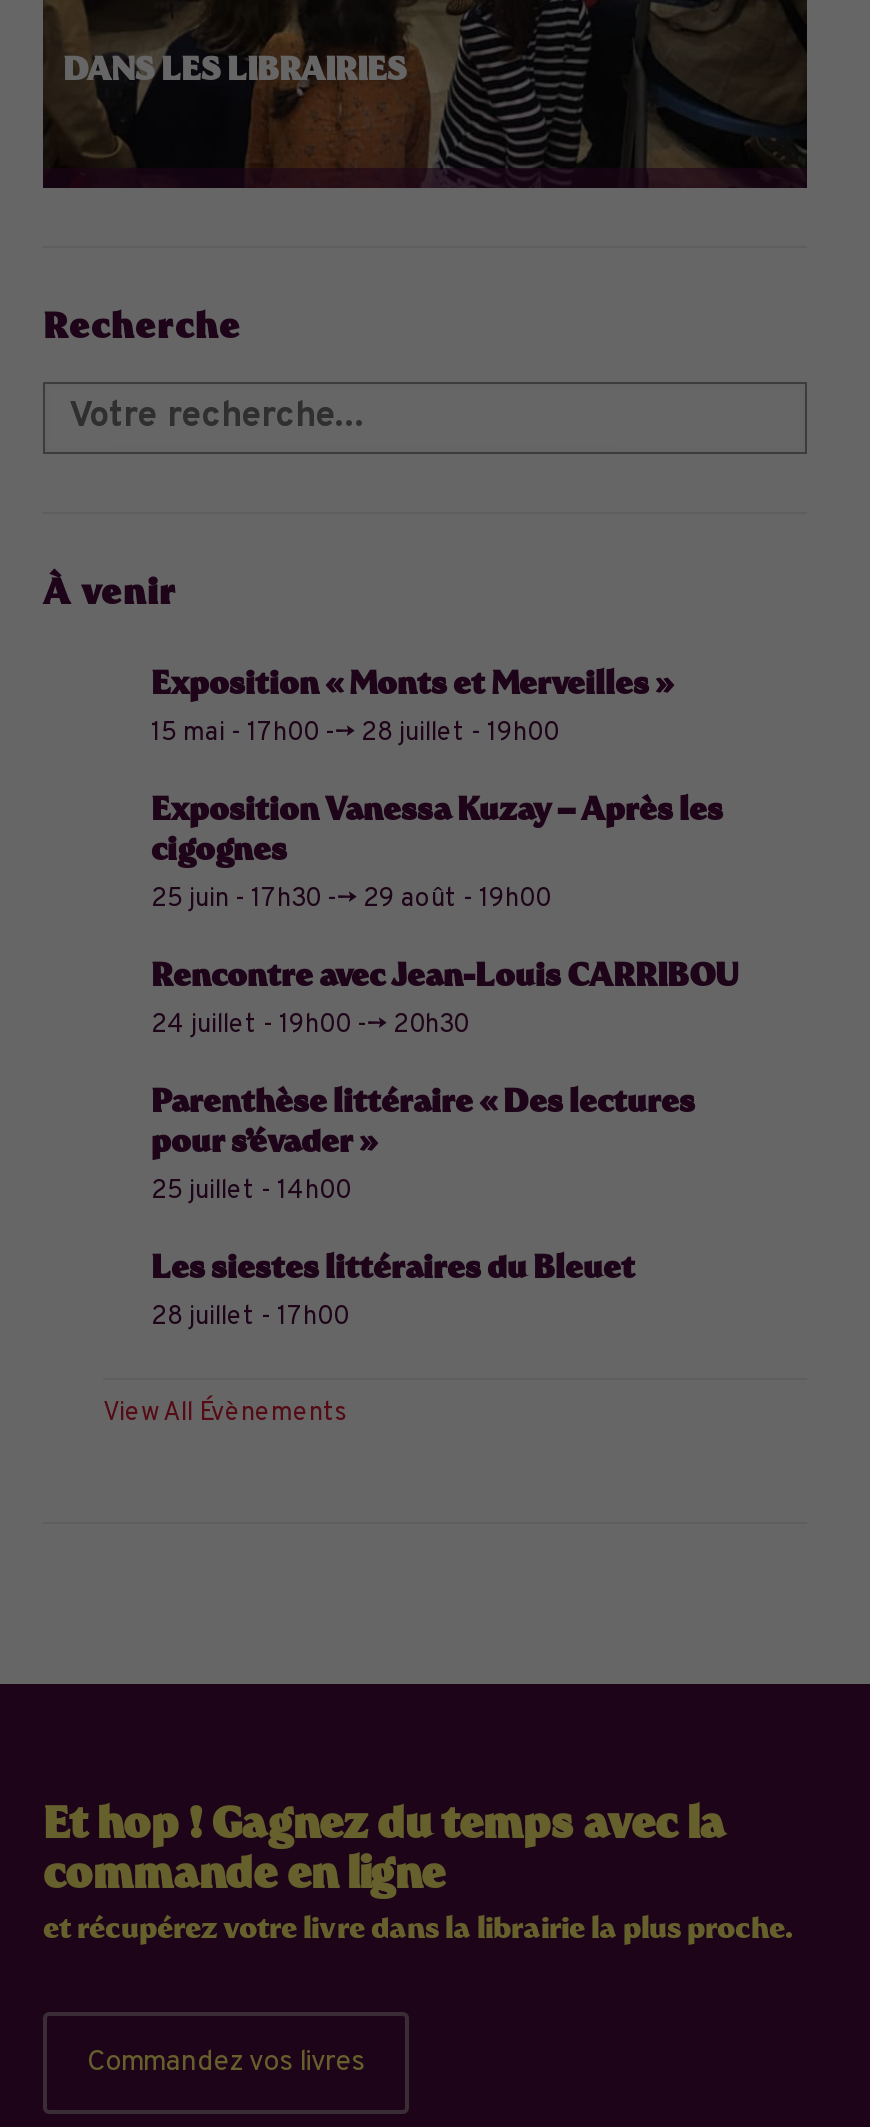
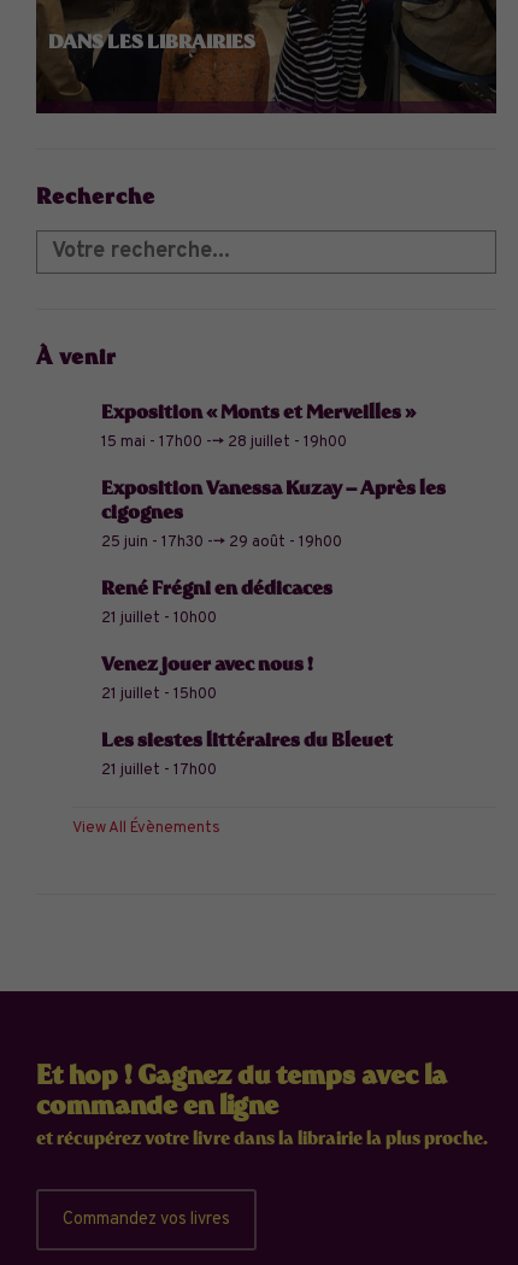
- Rencontre avec Jean-Louis CARRIBOU
- 24 juillet - 19h00 --> 20h30
+ René Frégni en dédicaces
+ 21 juillet - 10h00

- Parenthèse littéraire « Des lectures
- pour s’évader »
- 25 juillet - 14h00
+ Venez jouer avec nous !
+ 21 juillet - 15h00

- 28 juillet - 17h00
+ 21 juillet - 17h00
